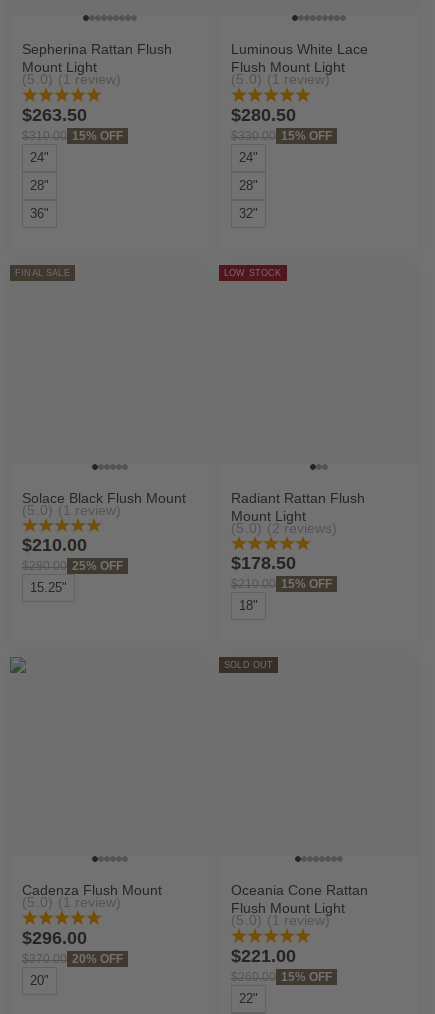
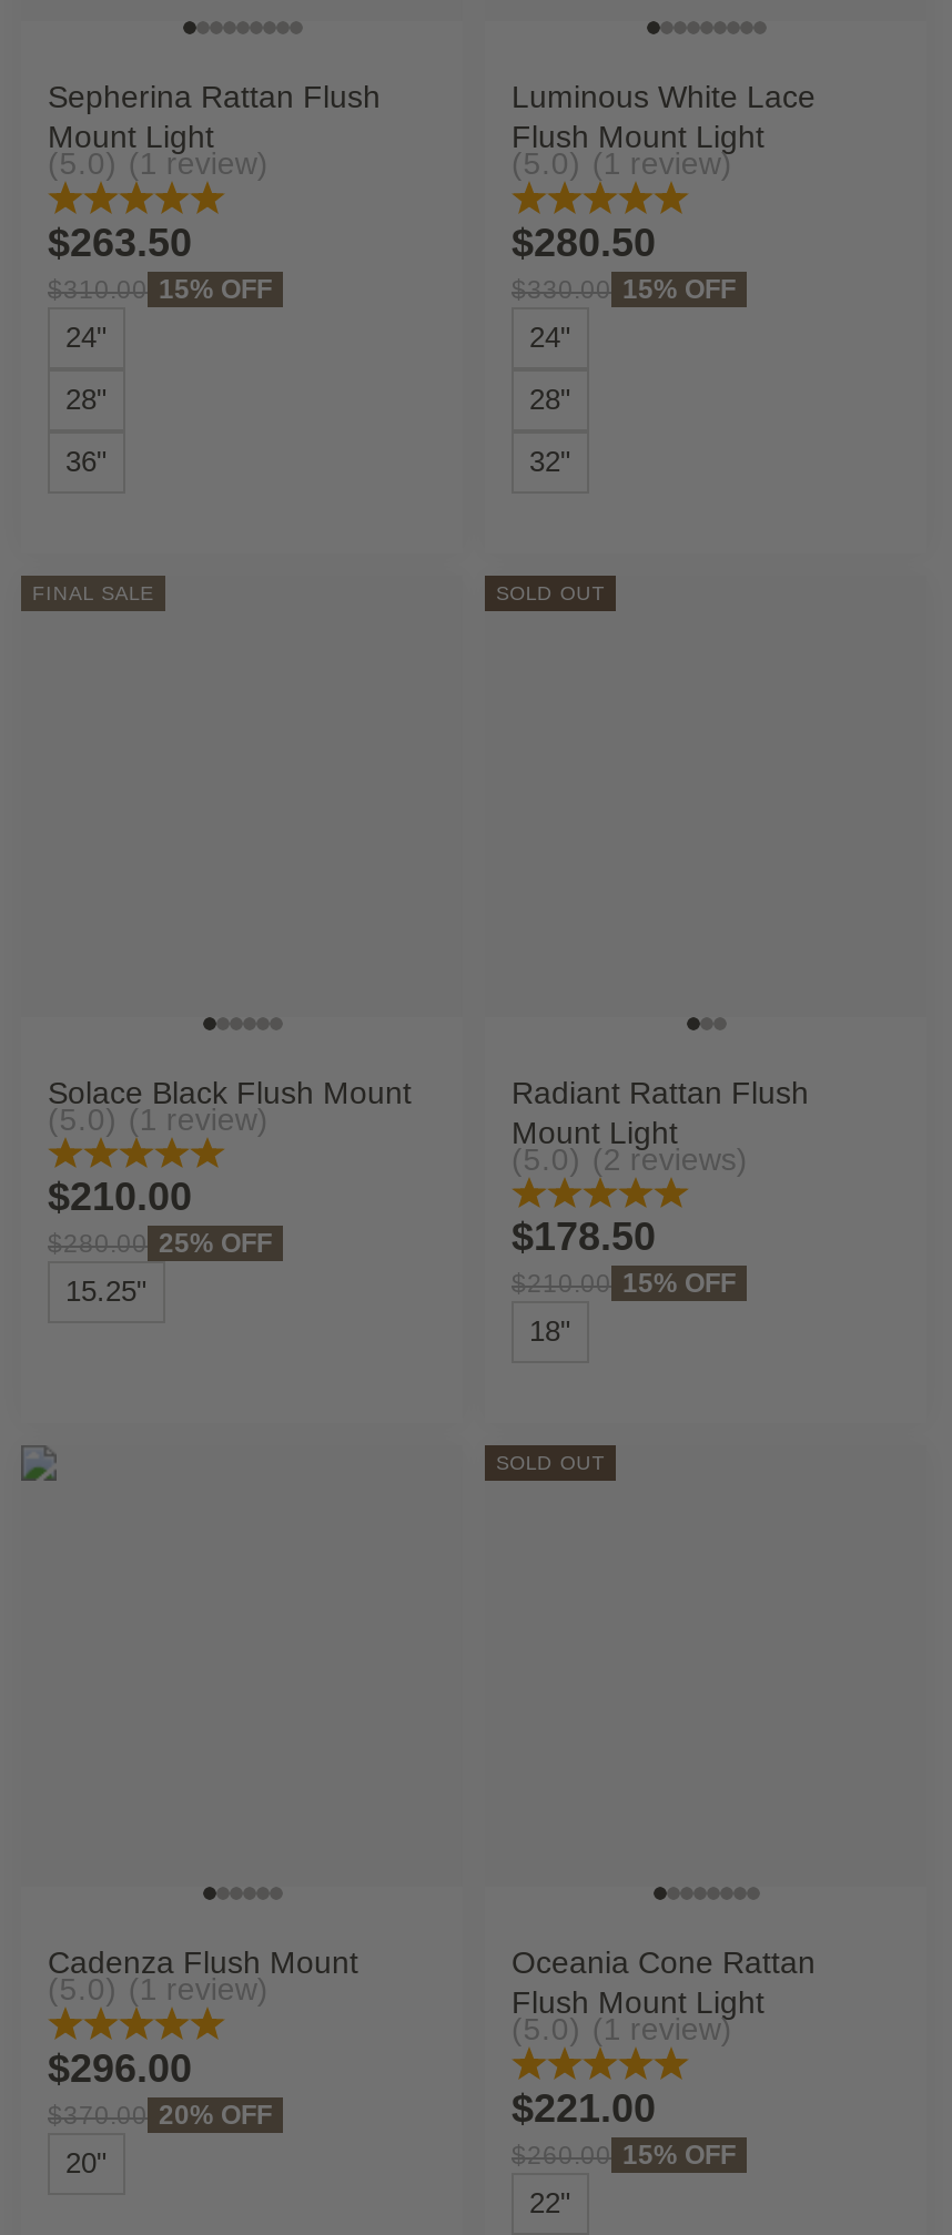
- LOW STOCK
+ SOLD OUT
